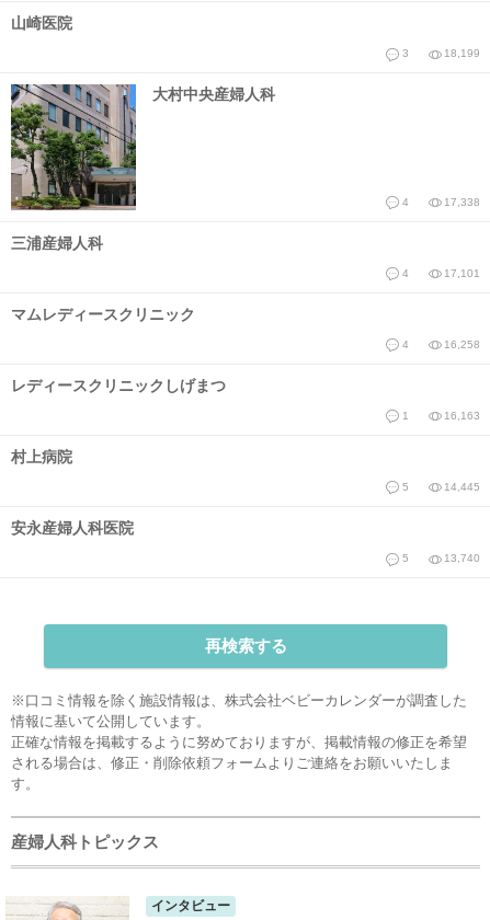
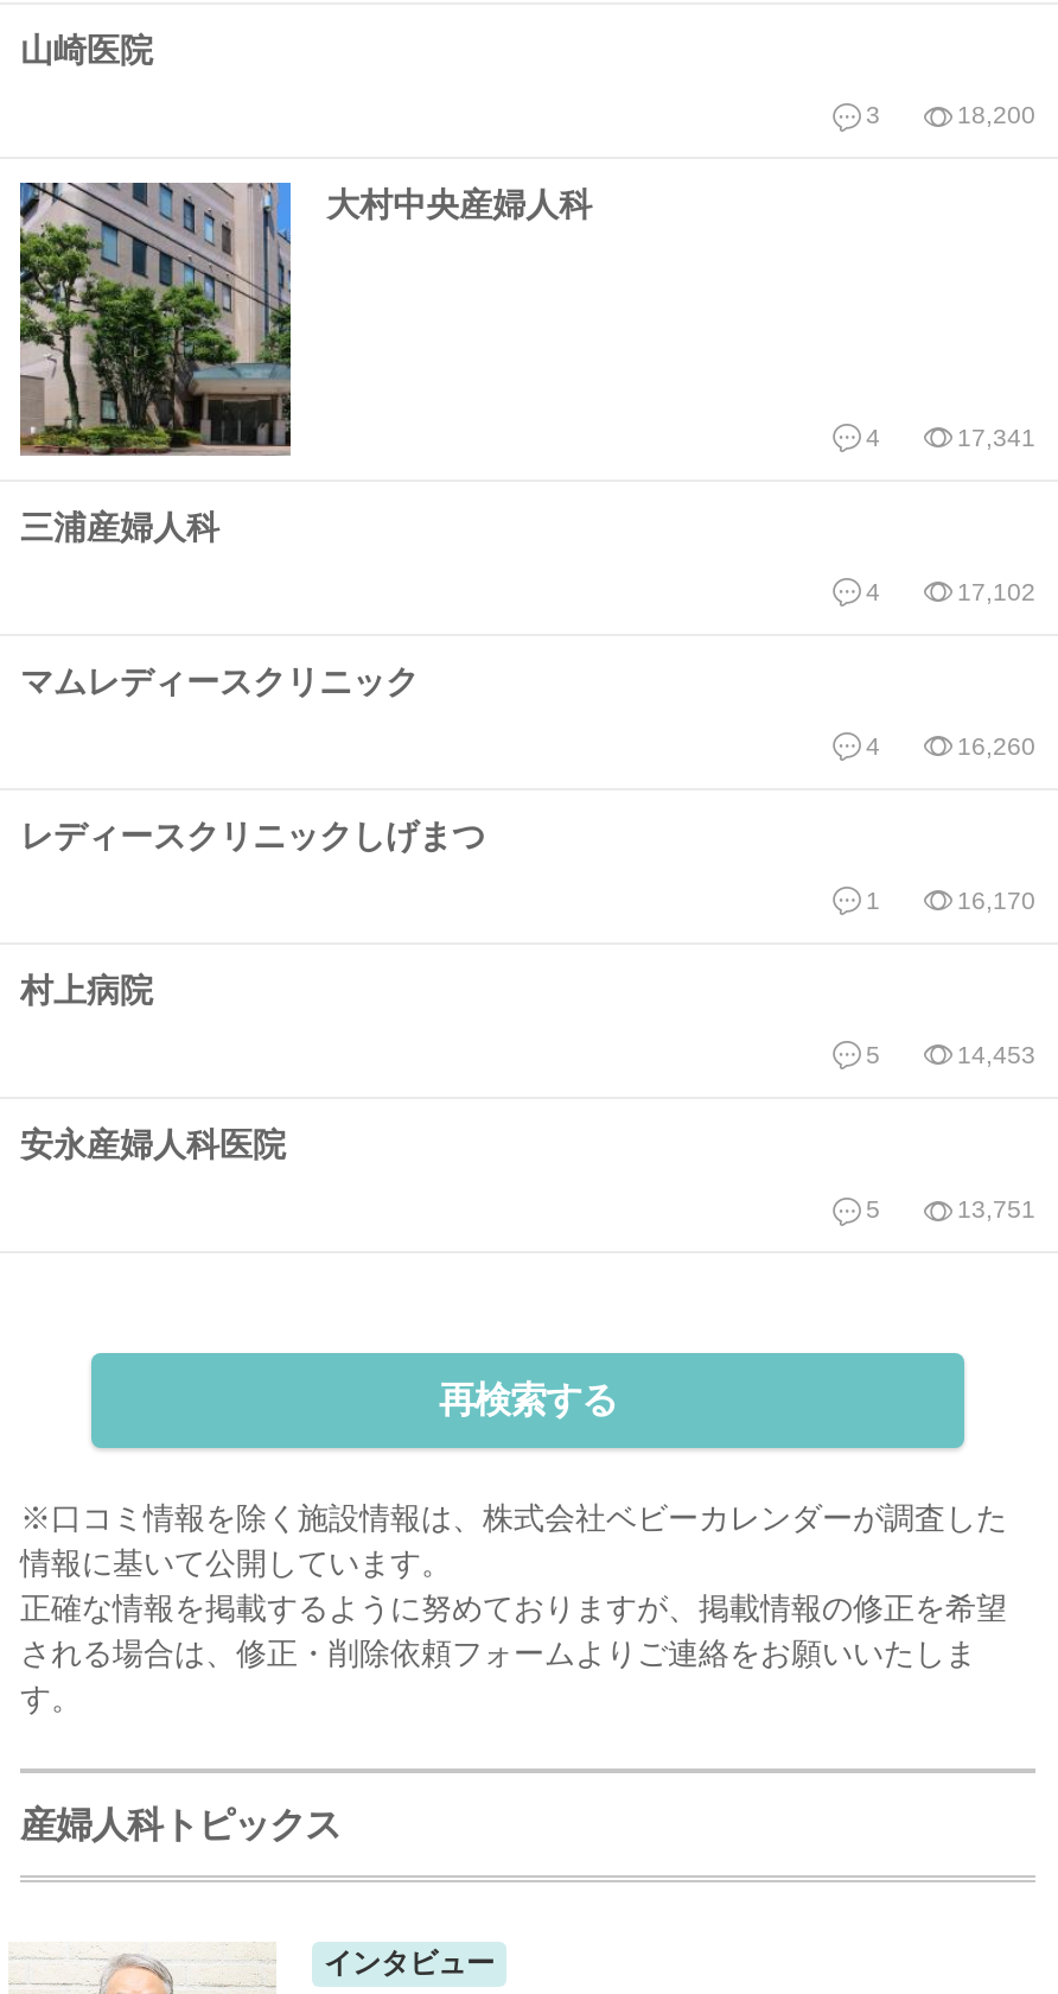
- 18,199
+ 18,200

- 17,338
+ 17,341

- 17,101
+ 17,102

- 16,258
+ 16,260

- 16,163
+ 16,170

- 14,445
+ 14,453

- 13,740
+ 13,751
